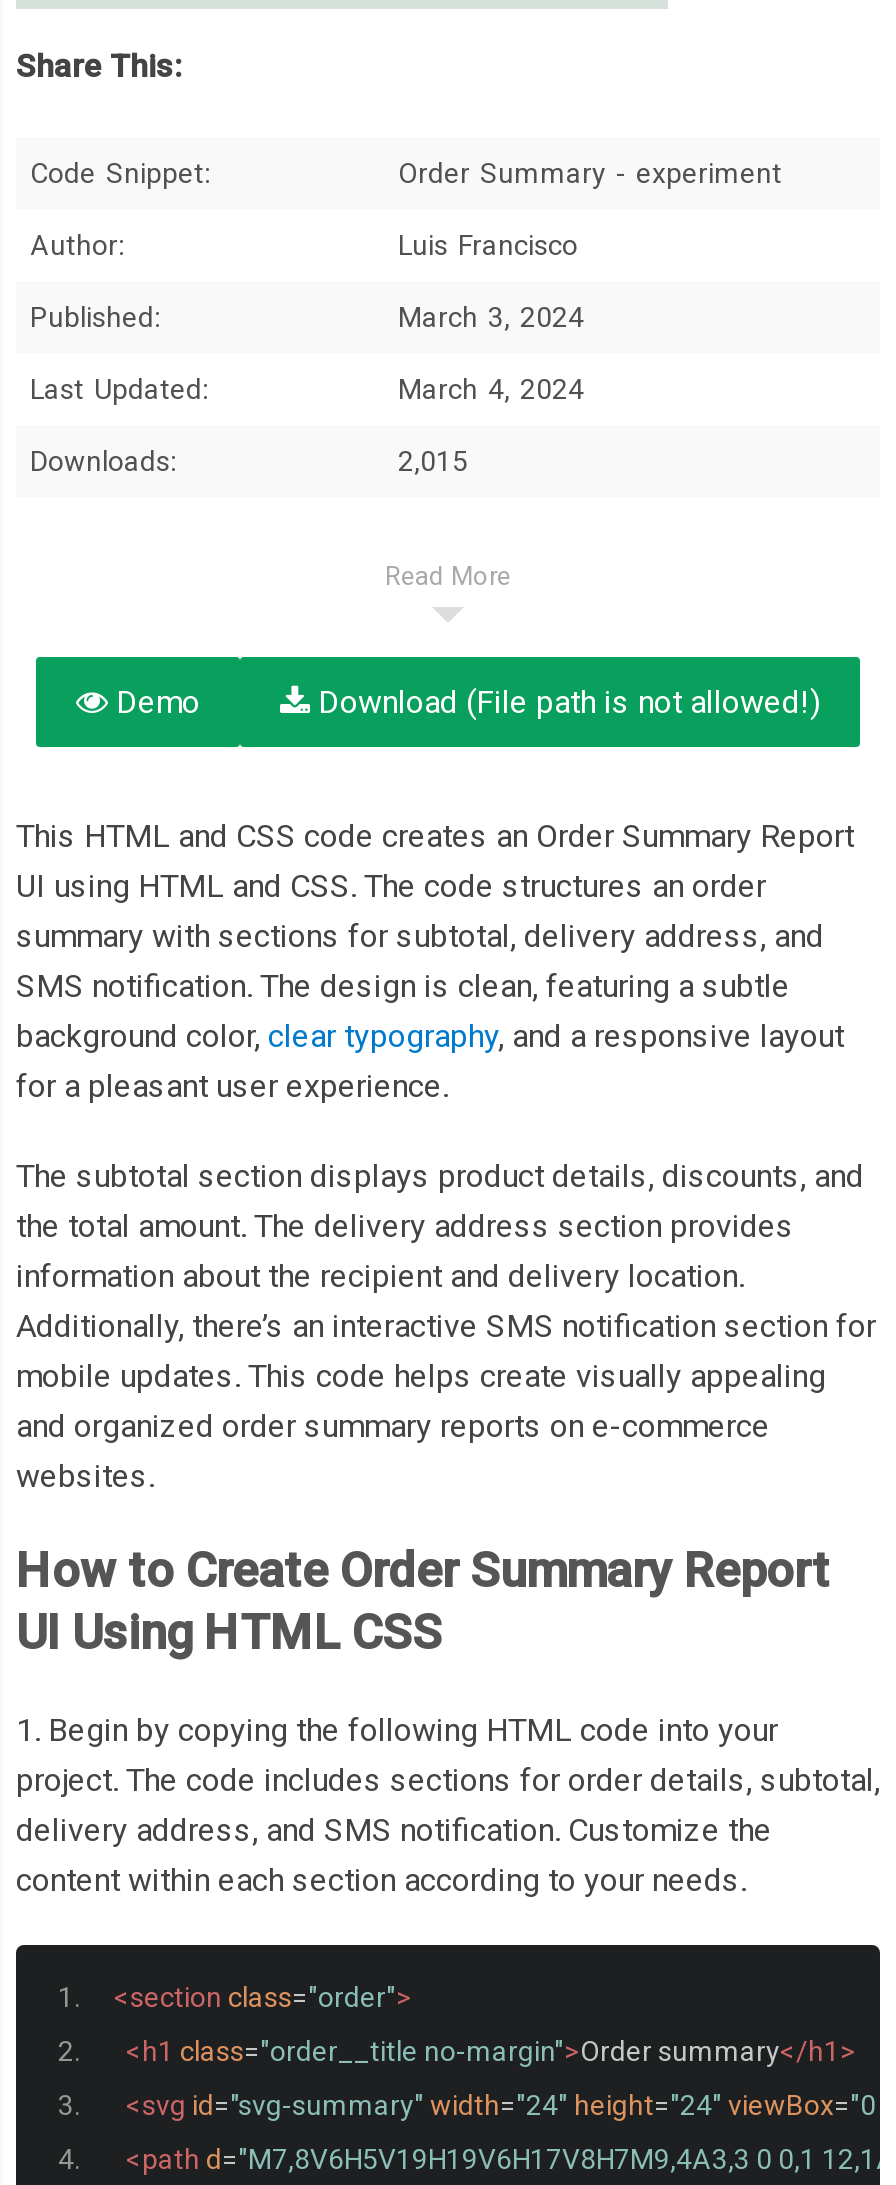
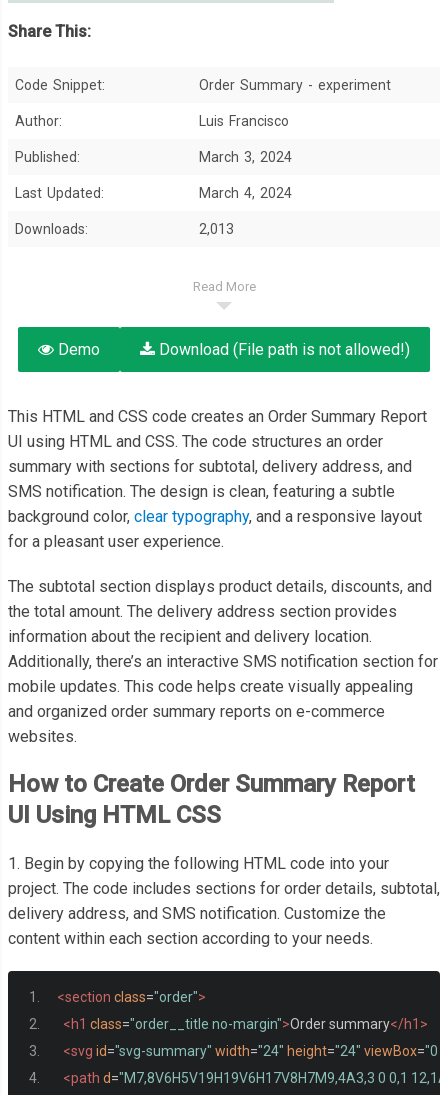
- 2,015
+ 2,013
